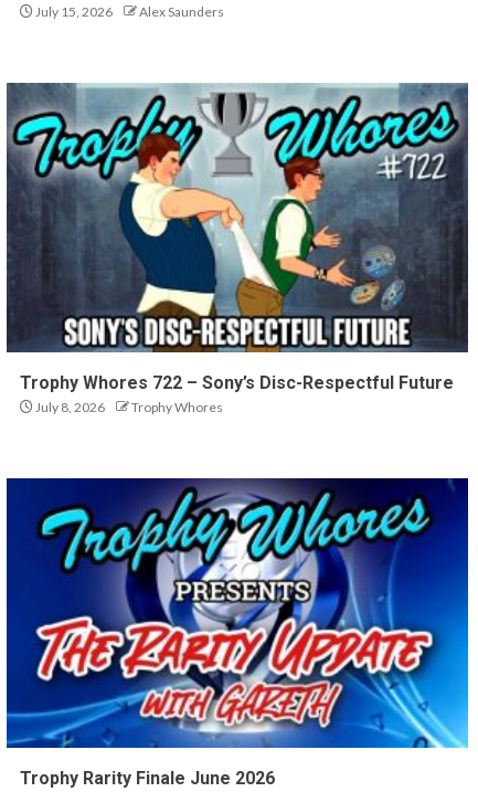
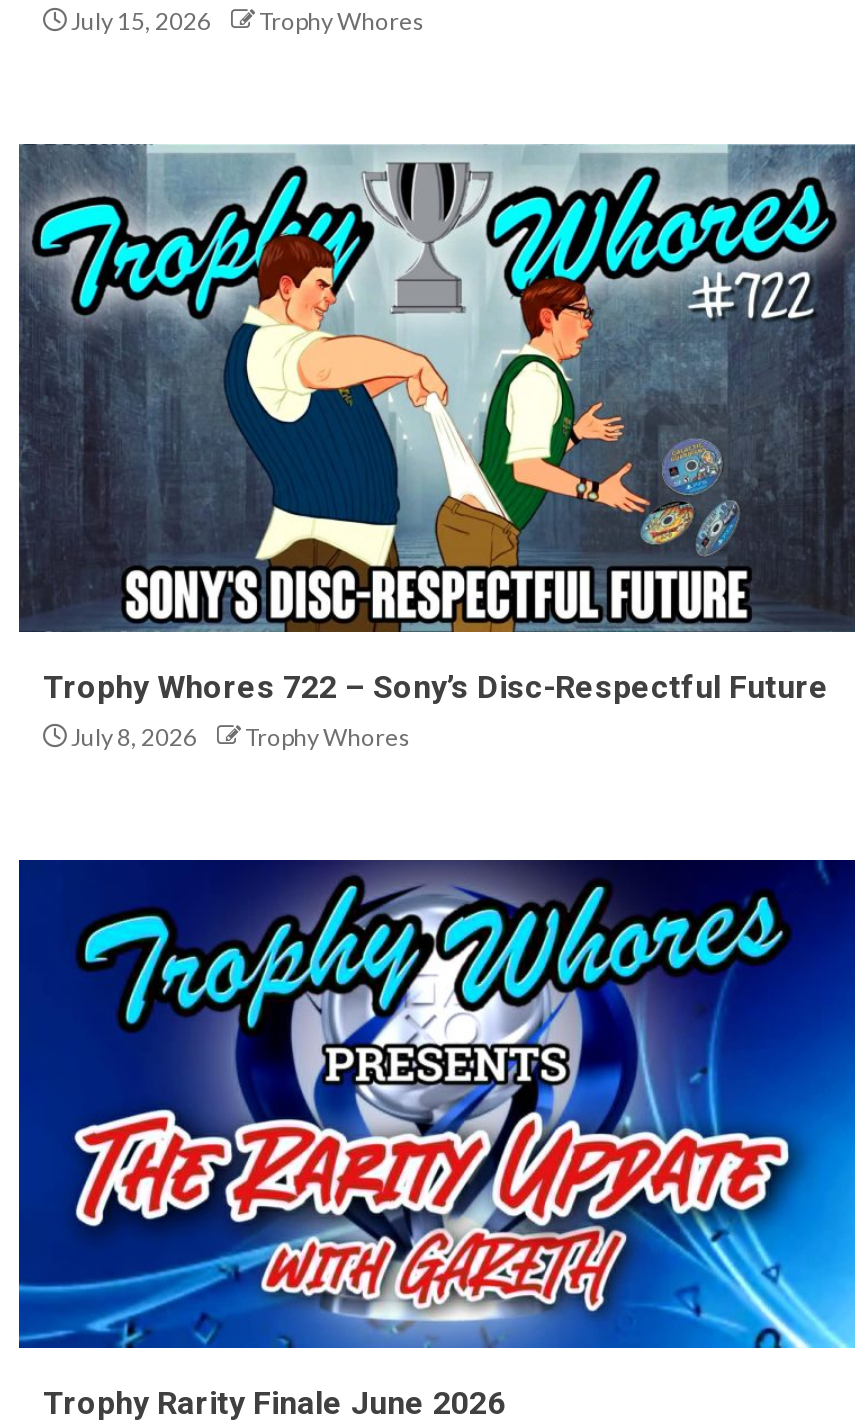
- Alex Saunders
+ Trophy Whores
